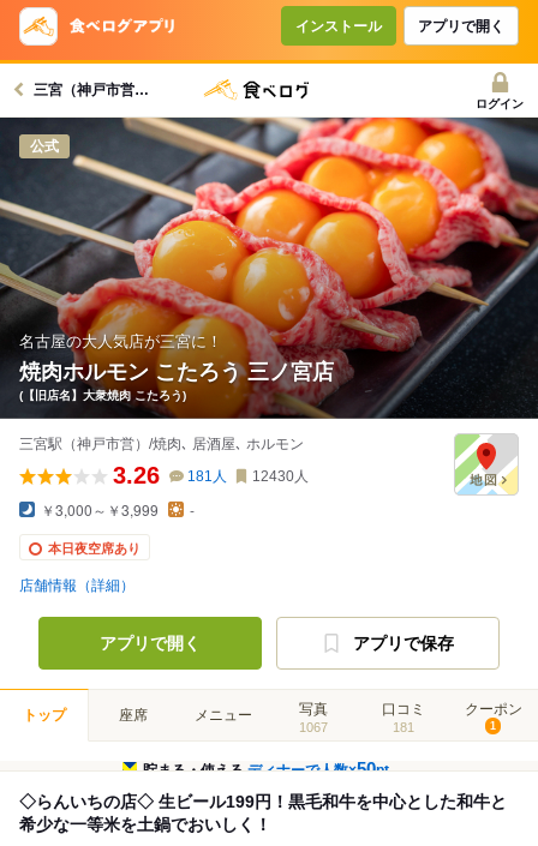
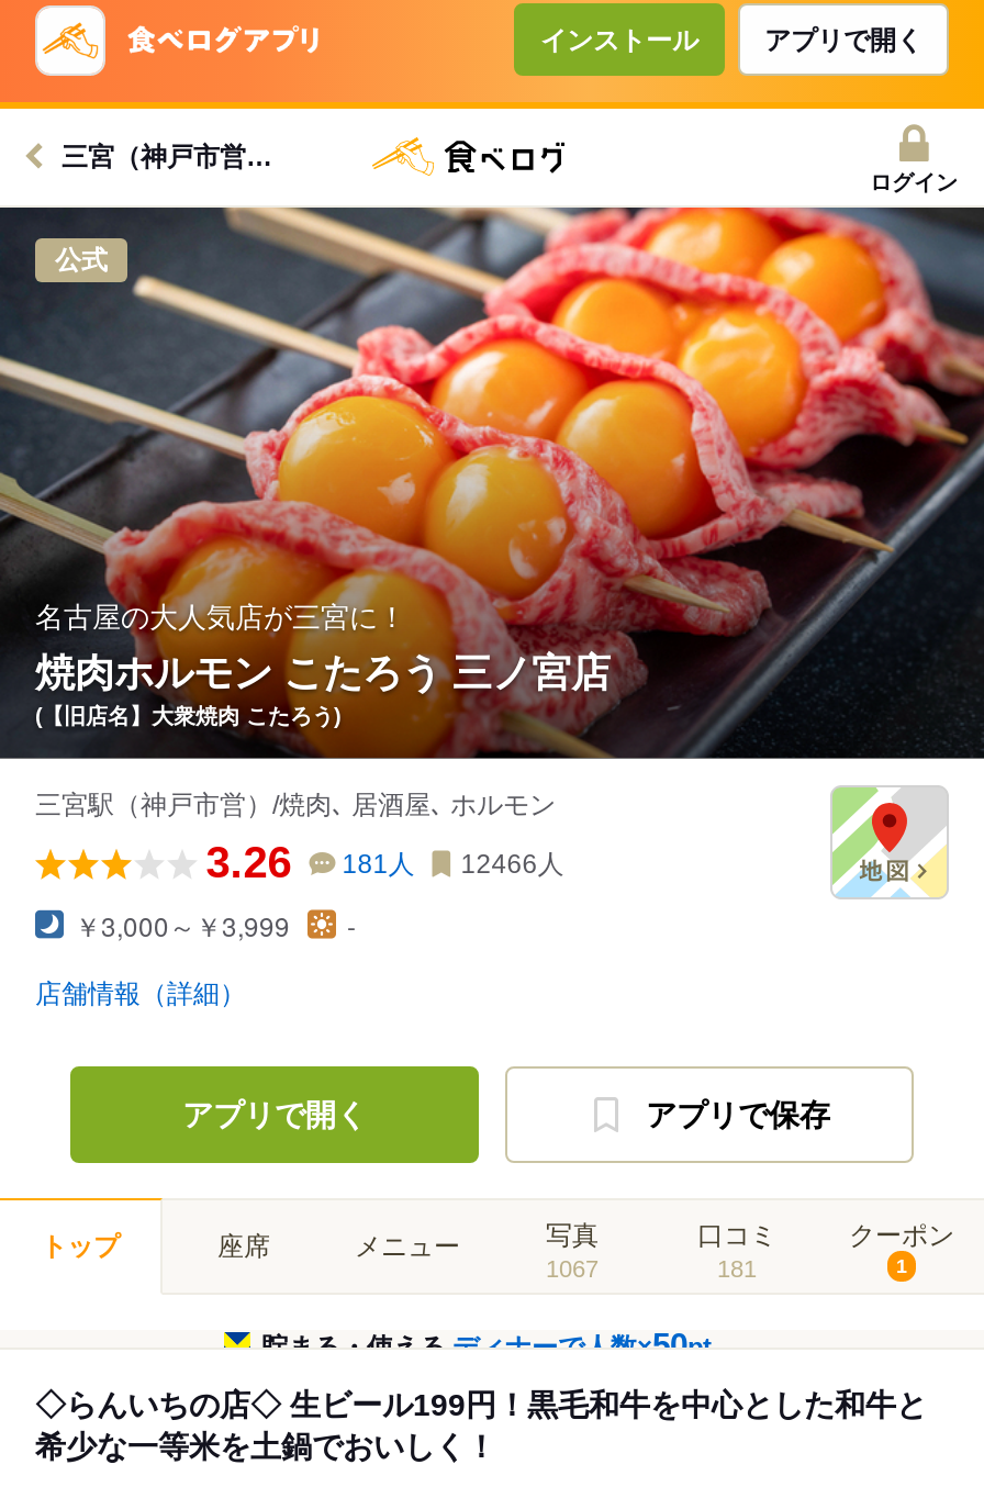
- 3.26 181人 12430人
+ 3.26 181人 12466人

- 本日夜空席あり
